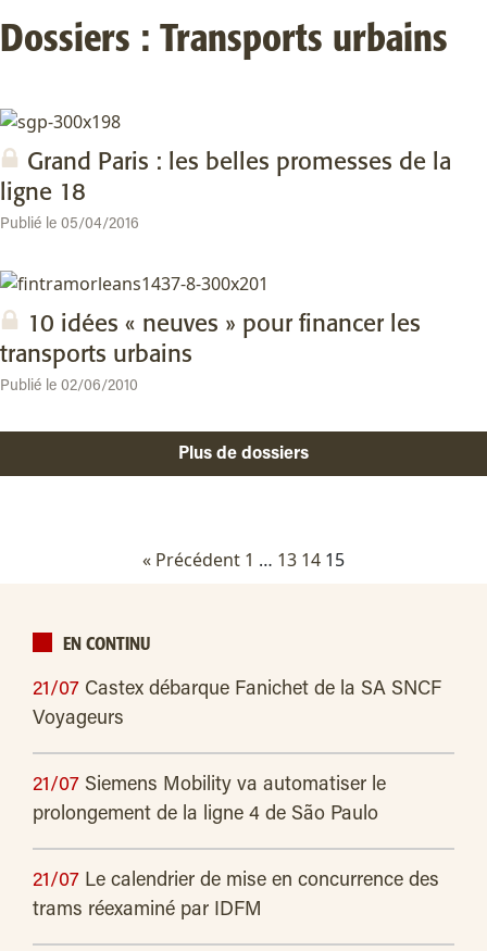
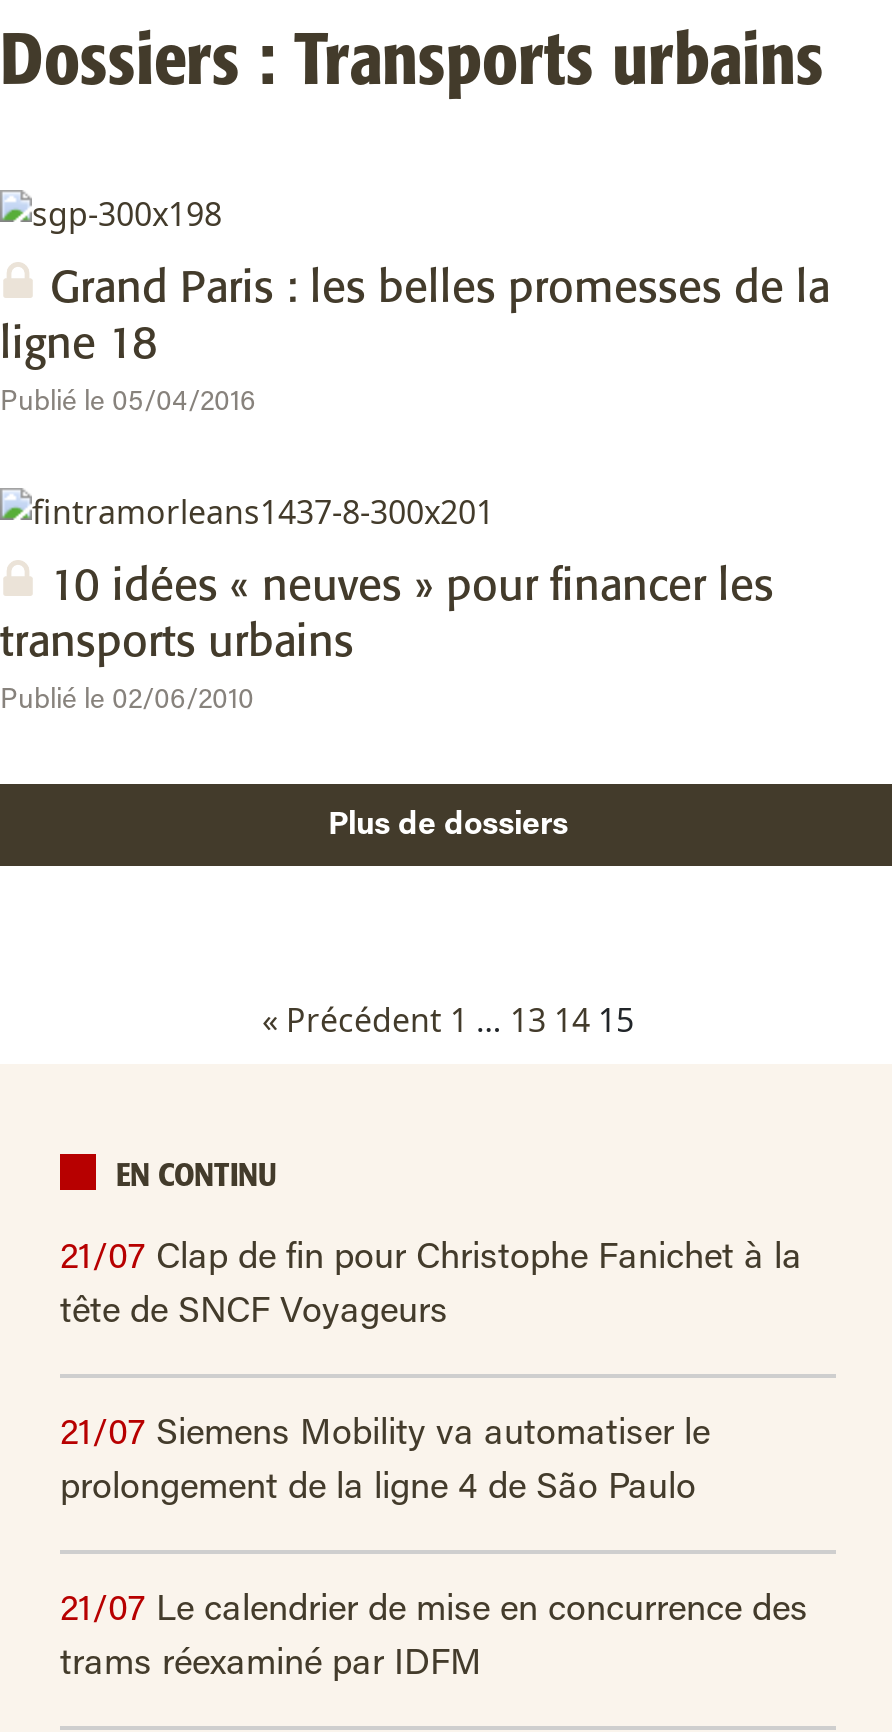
- 21/07 Castex débarque Fanichet de la SA SNCF
+ 21/07 Clap de fin pour Christophe Fanichet à la

- Voyageurs
+ tête de SNCF Voyageurs
